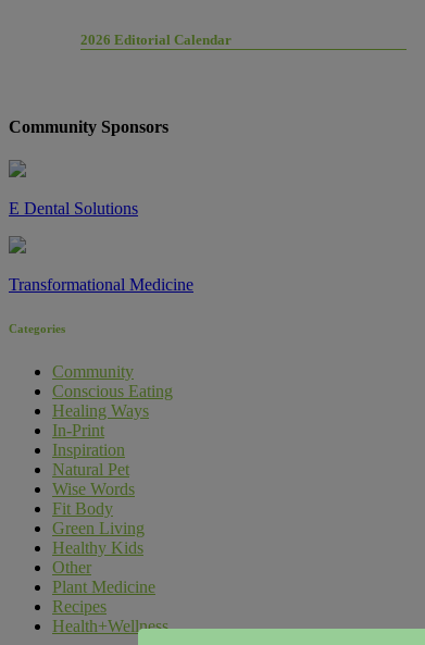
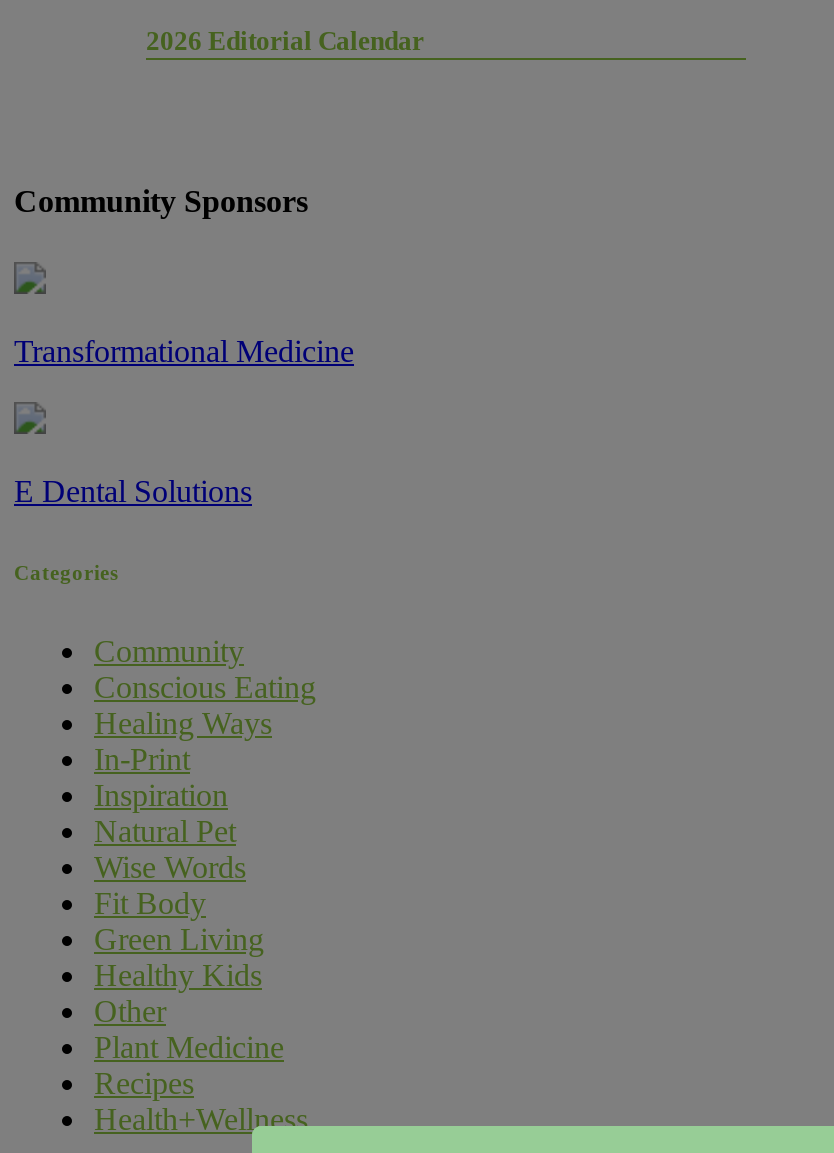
moved down: E Dental Solutions

moved up: Transformational Medicine
